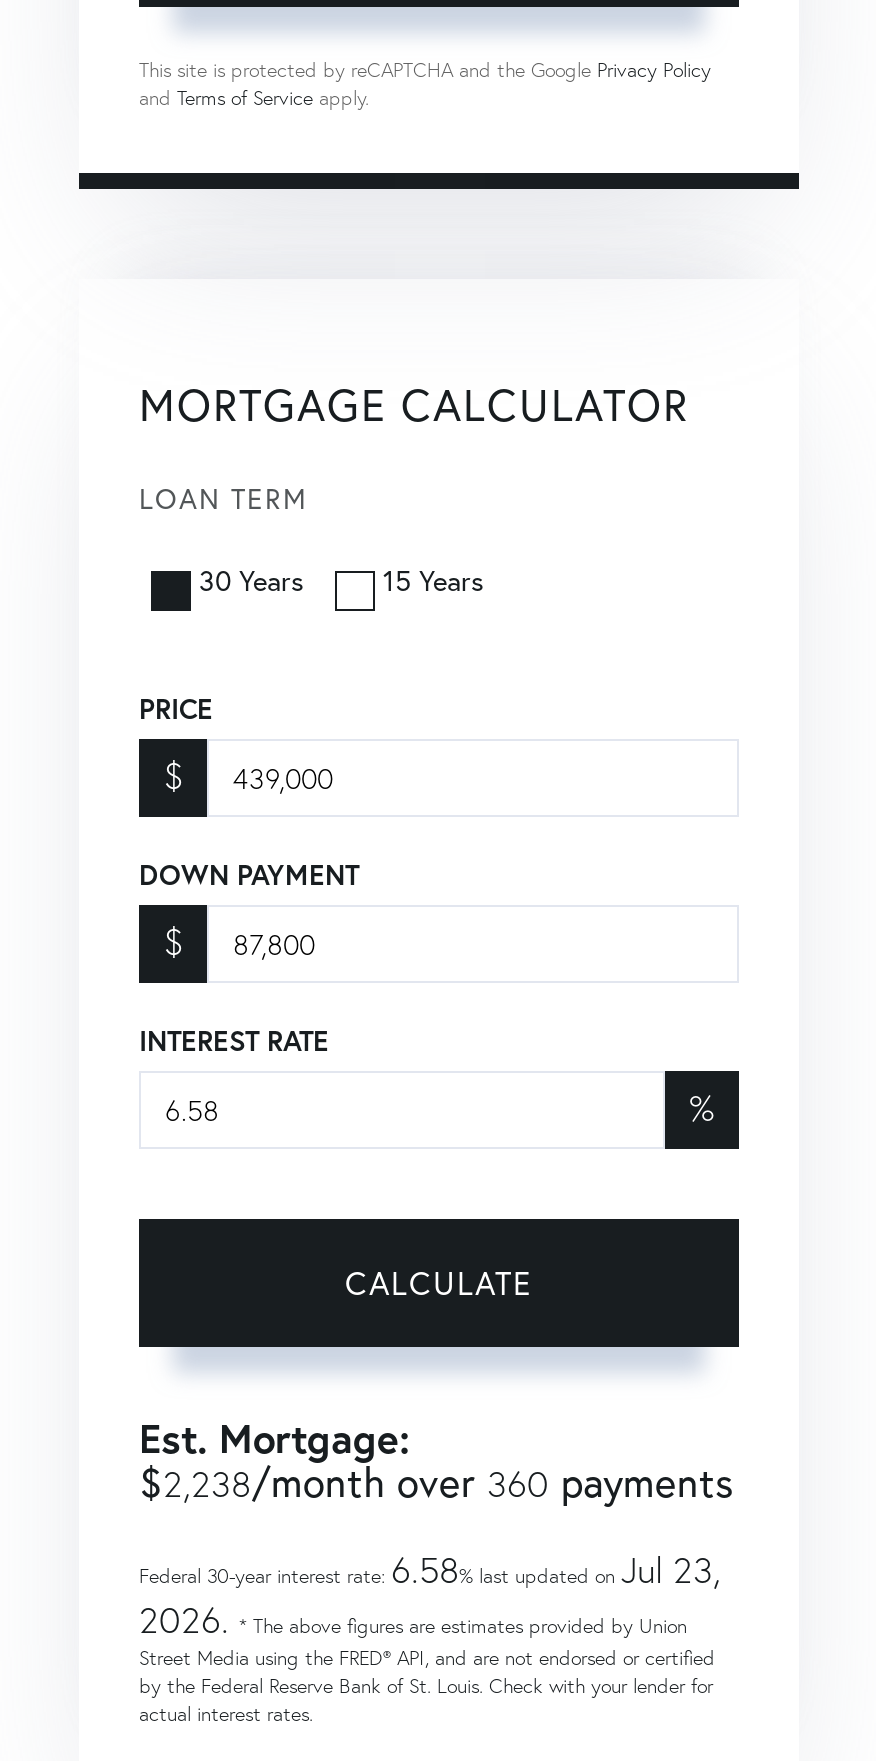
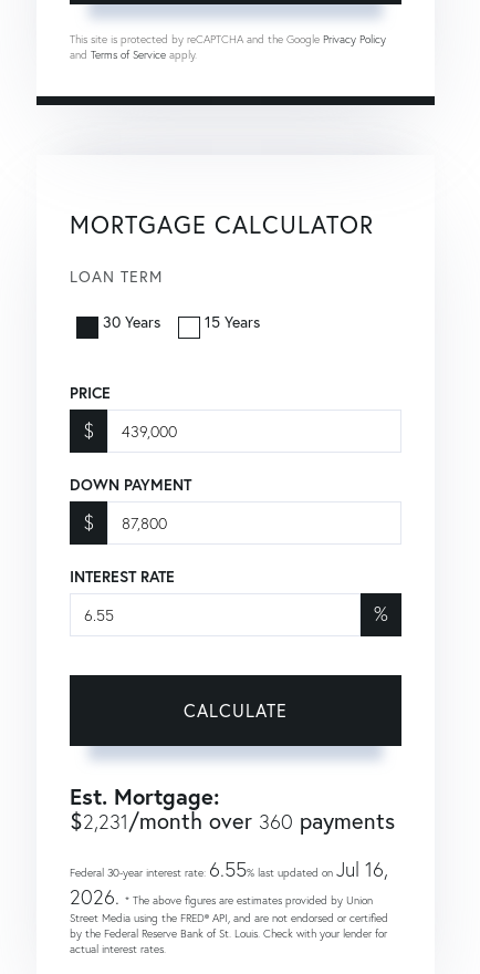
- $2,238/month over 360 payments
+ $2,231/month over 360 payments

- Federal 30-year interest rate: 6.58% last updated on Jul 23,
+ Federal 30-year interest rate: 6.55% last updated on Jul 16,
